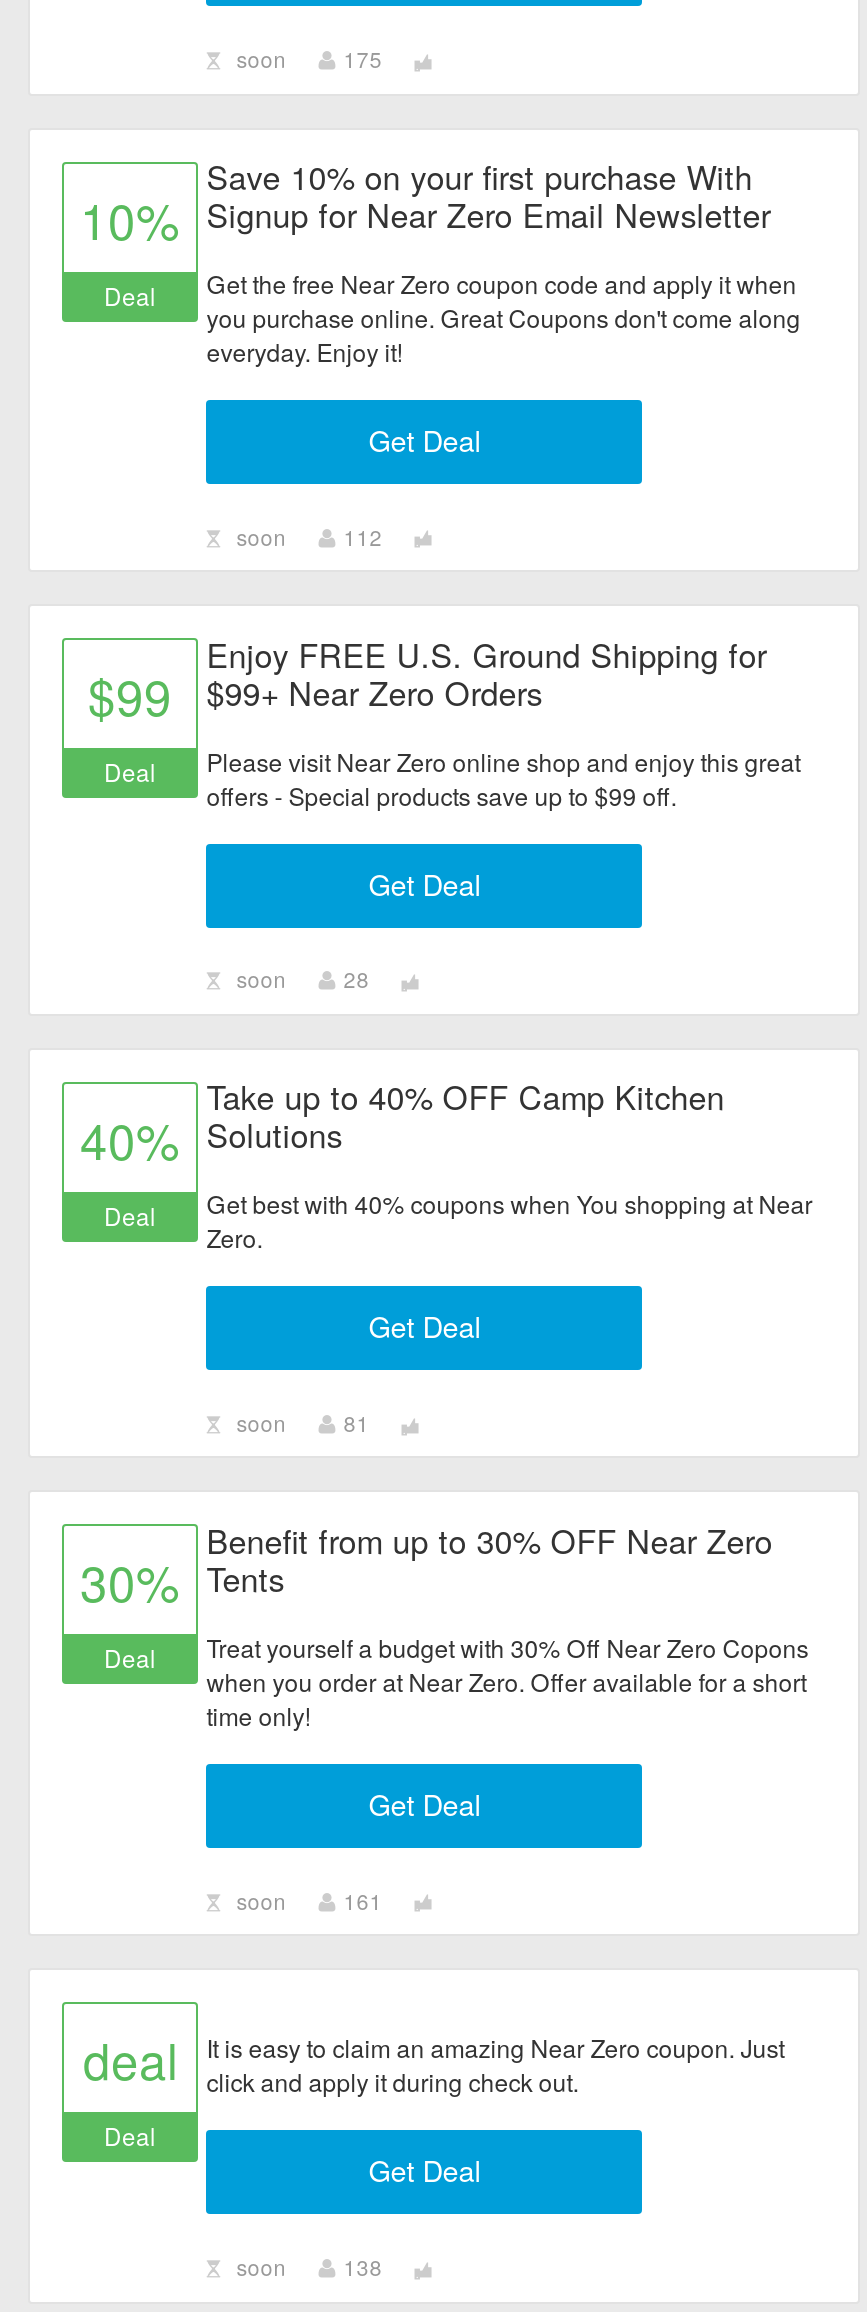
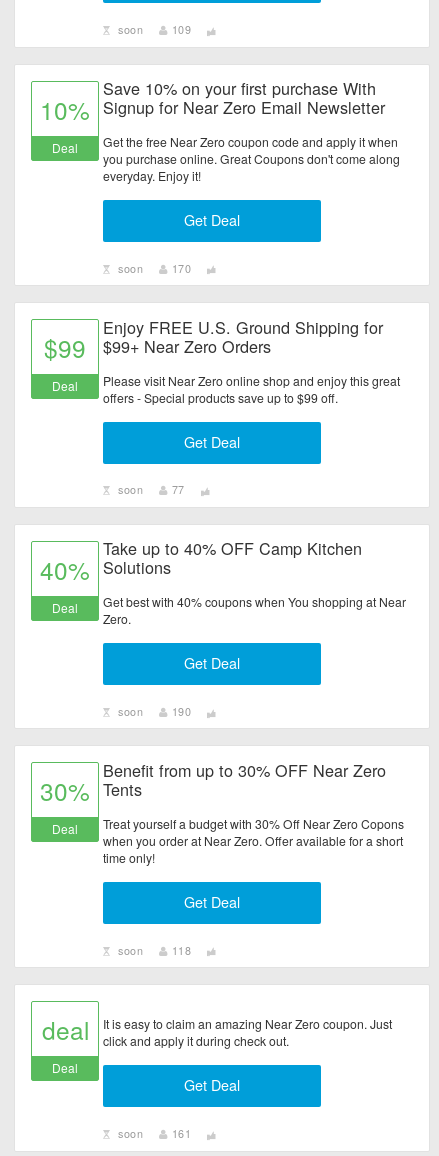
- 175
+ 109

- soon 112
+ soon 170

- soon 28
+ soon 77

- soon 81
+ soon 190

- soon 161
+ soon 118

- soon 138
+ soon 161
